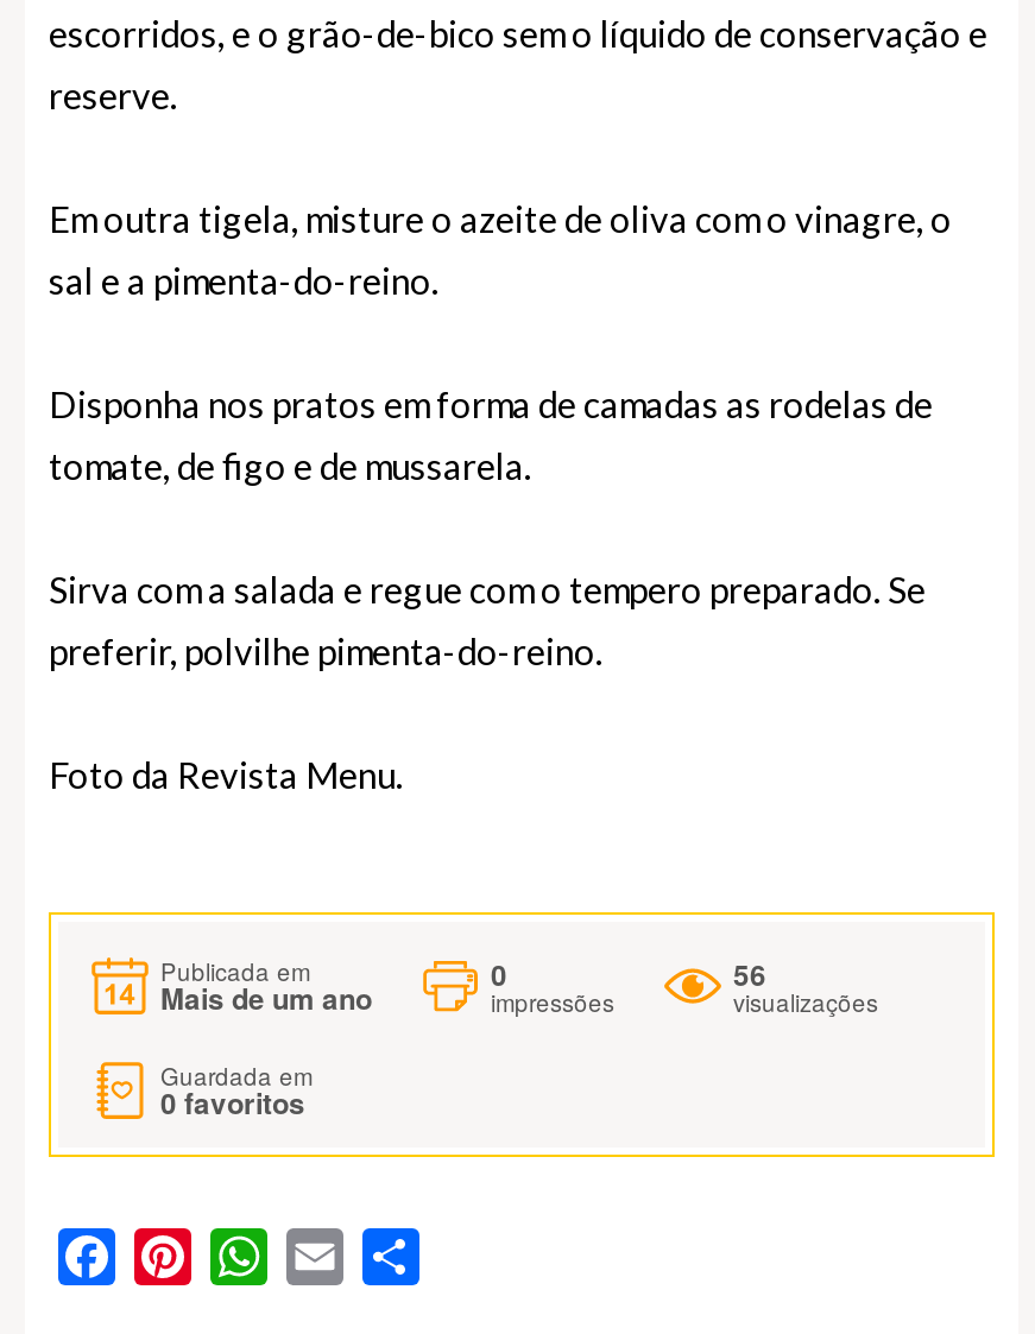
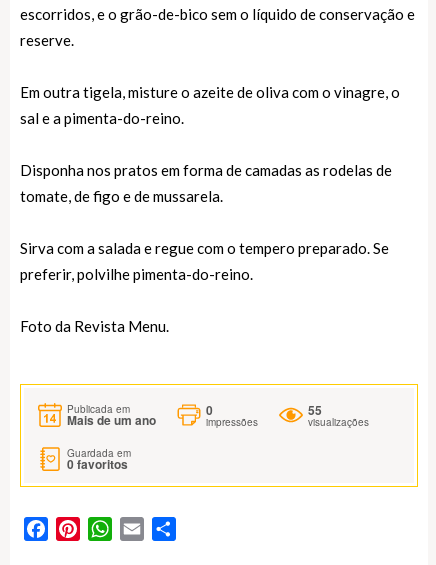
- 56
+ 55
